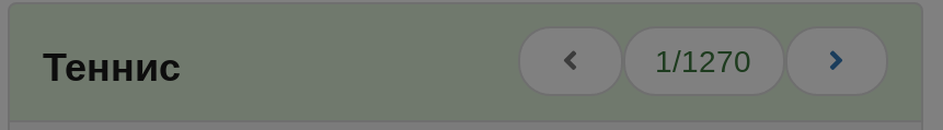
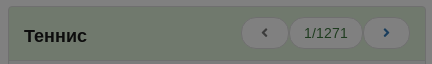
- 1/1270
+ 1/1271
